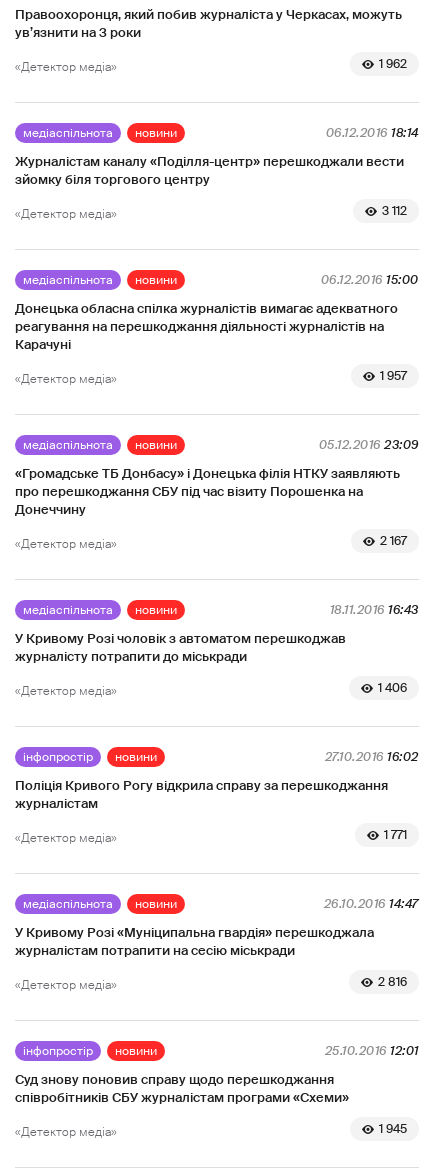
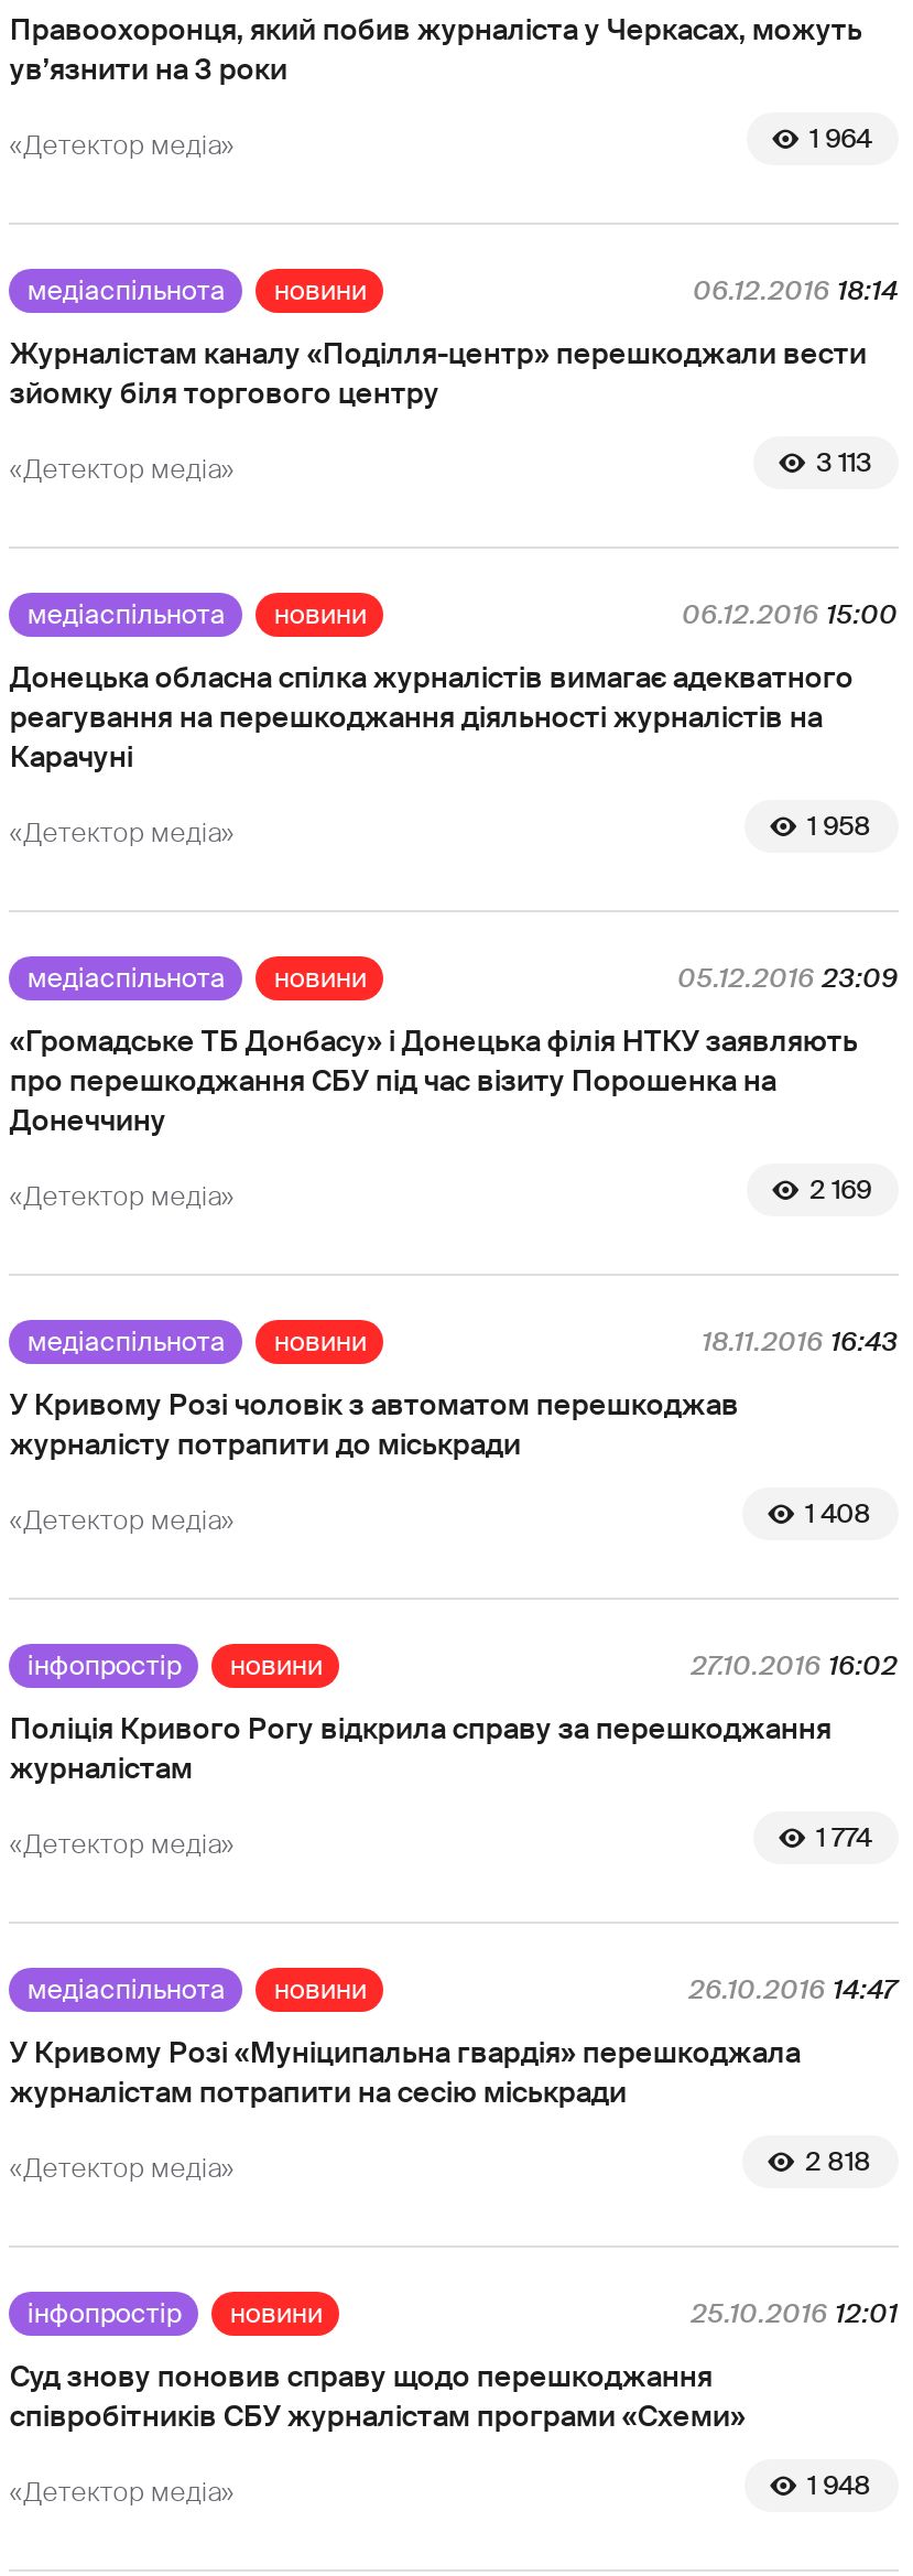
- 1 962
+ 1 964

- 3 112
+ 3 113

- 1 957
+ 1 958

- 2 167
+ 2 169

- 1 406
+ 1 408

- 1 771
+ 1 774

- 2 816
+ 2 818

- 1 945
+ 1 948
